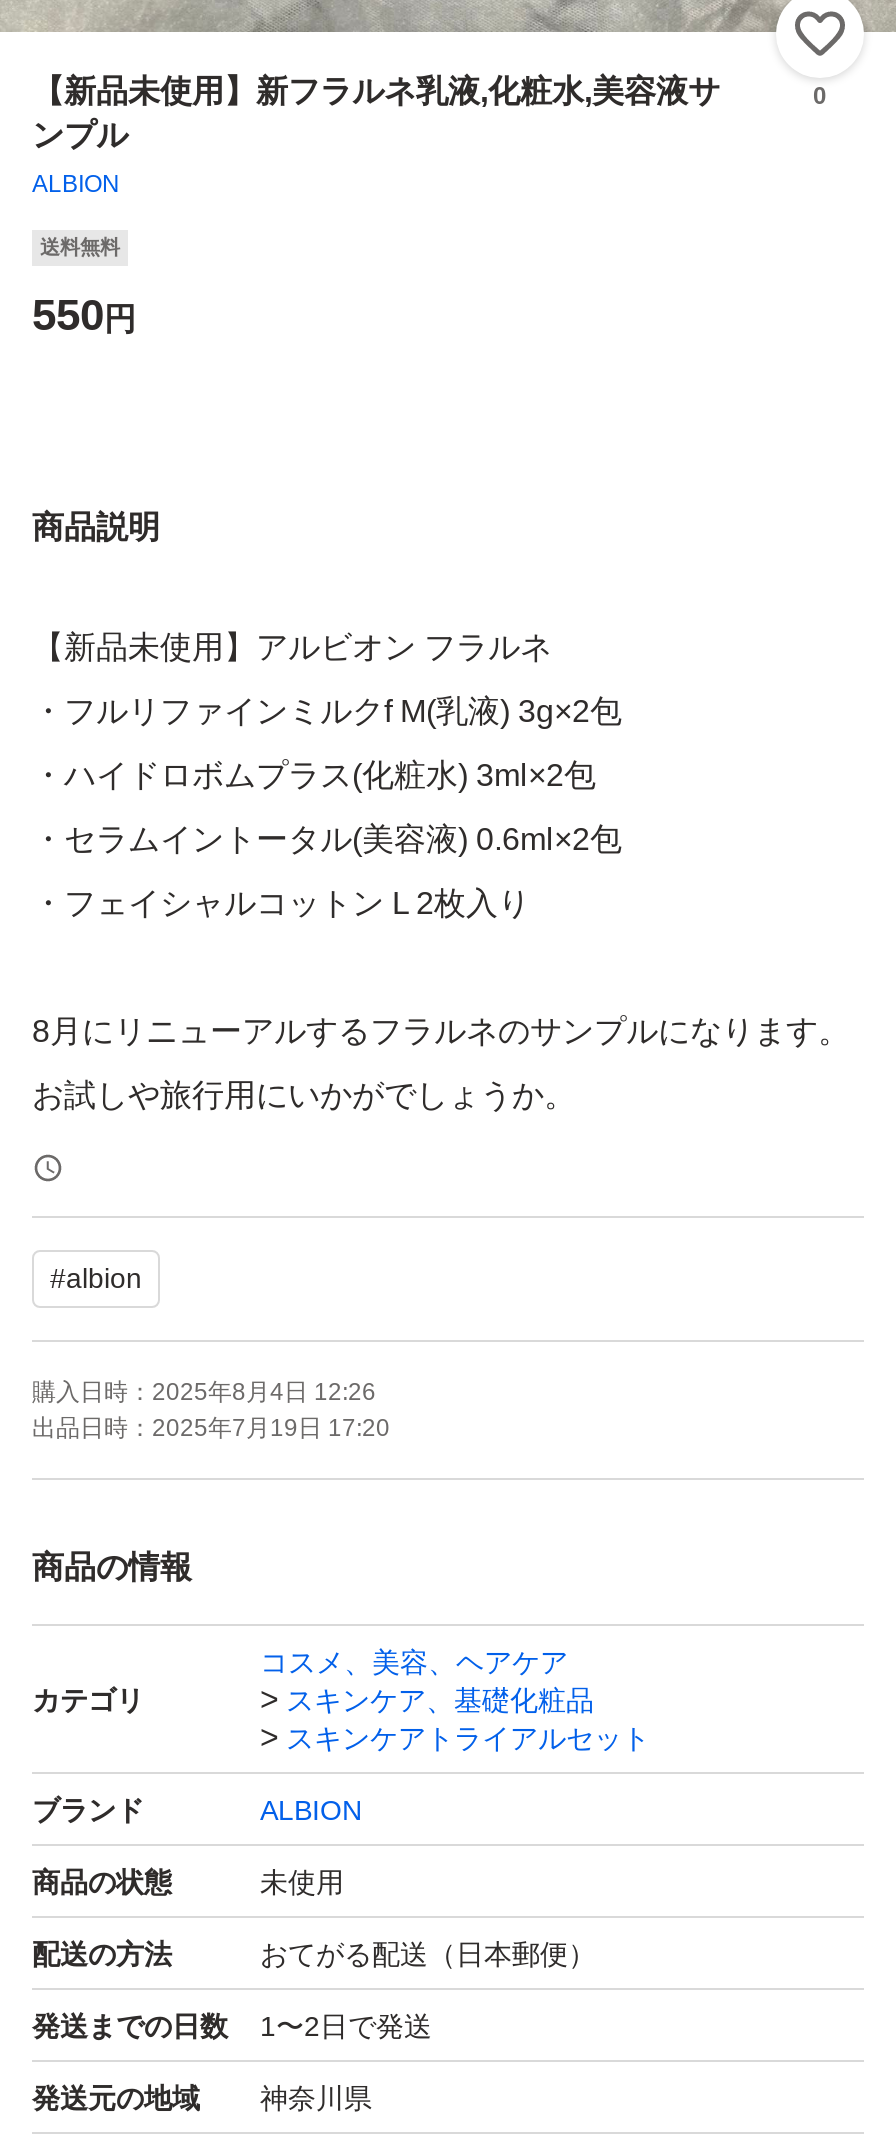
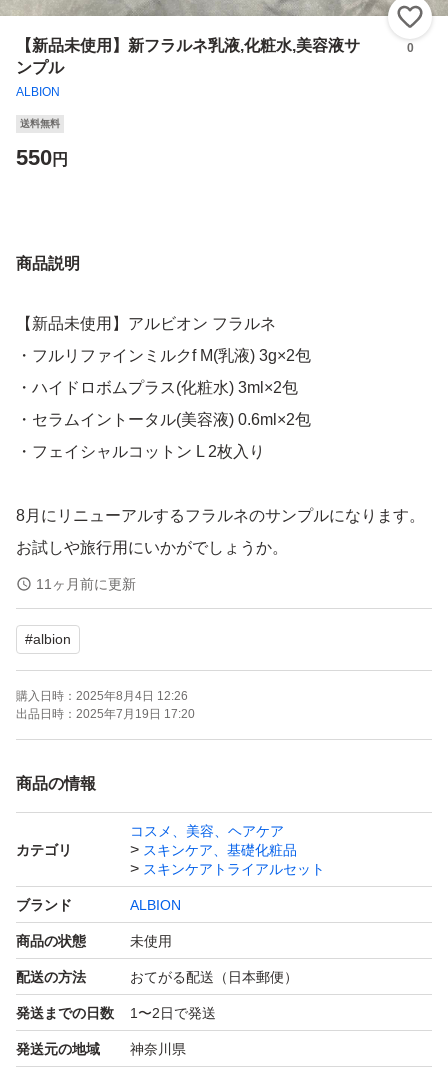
+ 11ヶ月前に更新
